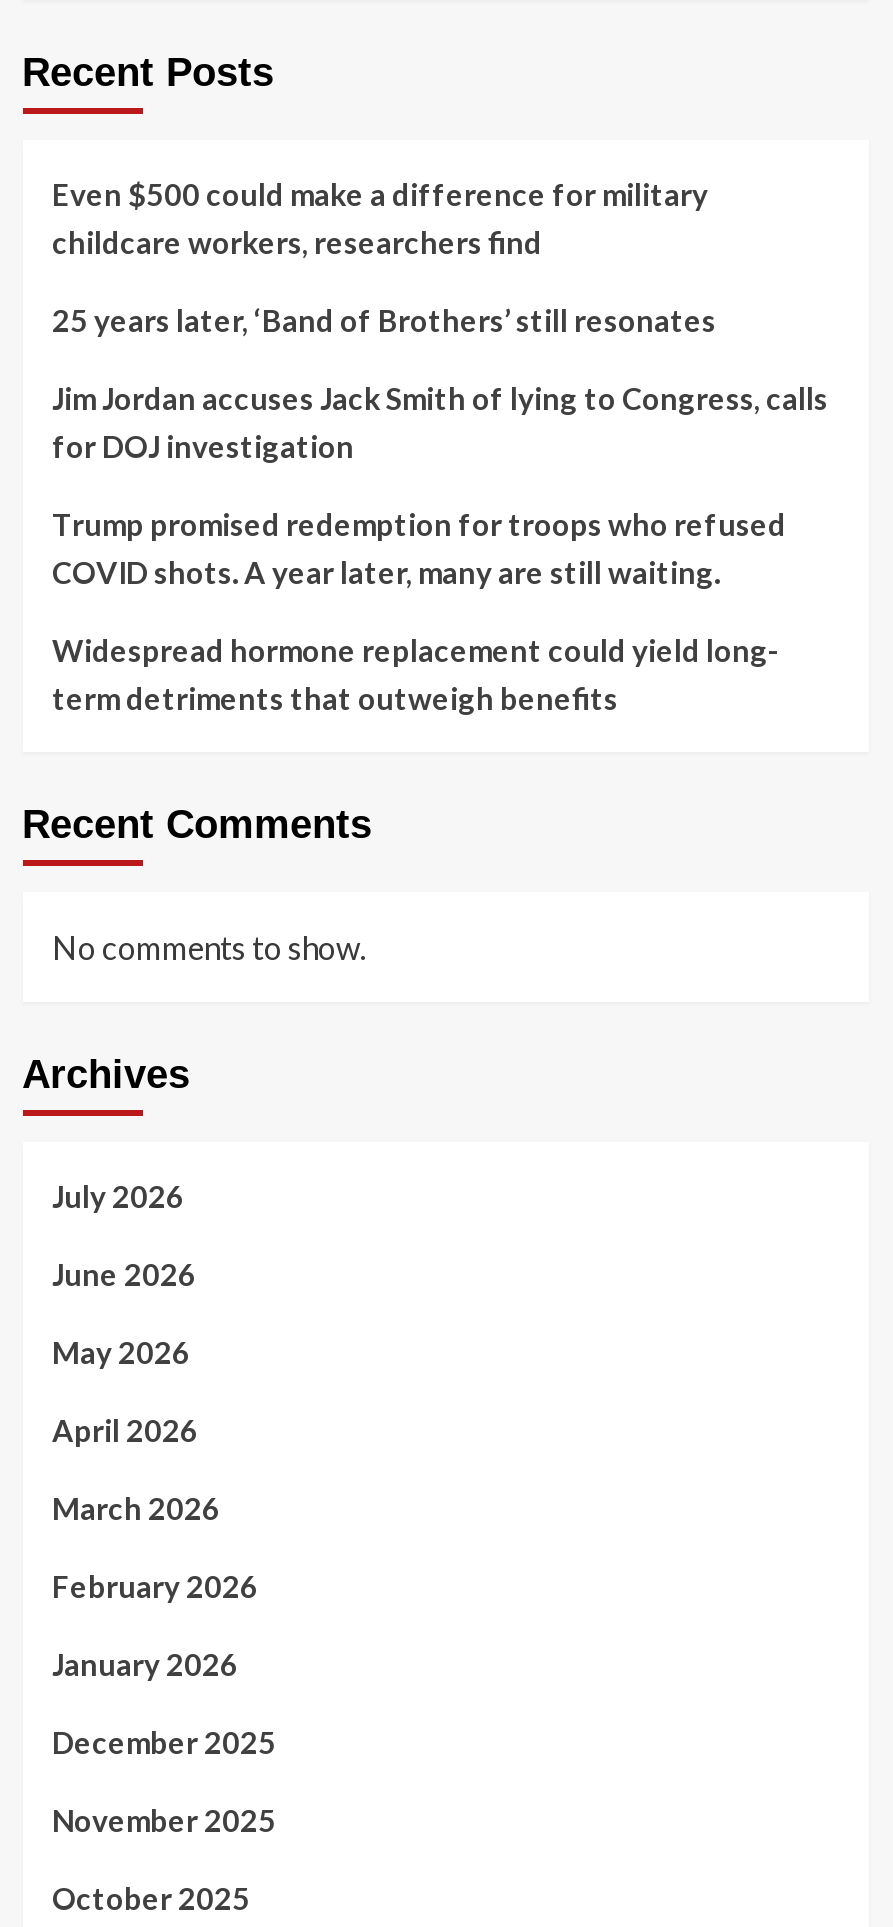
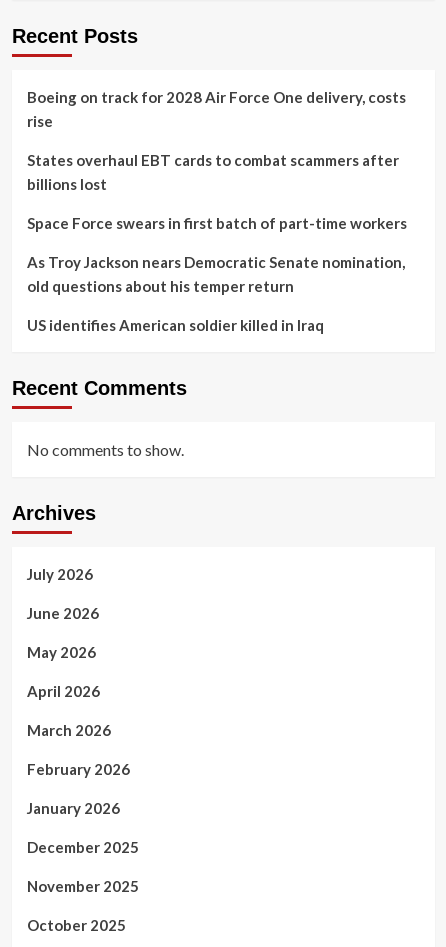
- Even $500 could make a difference for military
- childcare workers, researchers find
+ Boeing on track for 2028 Air Force One delivery, costs
+ rise

- 25 years later, ‘Band of Brothers’ still resonates
+ States overhaul EBT cards to combat scammers after
+ billions lost

- Jim Jordan accuses Jack Smith of lying to Congress, calls
- for DOJ investigation
+ Space Force swears in first batch of part-time workers

- Trump promised redemption for troops who refused
- COVID shots. A year later, many are still waiting.
+ As Troy Jackson nears Democratic Senate nomination,
+ old questions about his temper return

- Widespread hormone replacement could yield long-
- term detriments that outweigh benefits
+ US identifies American soldier killed in Iraq
